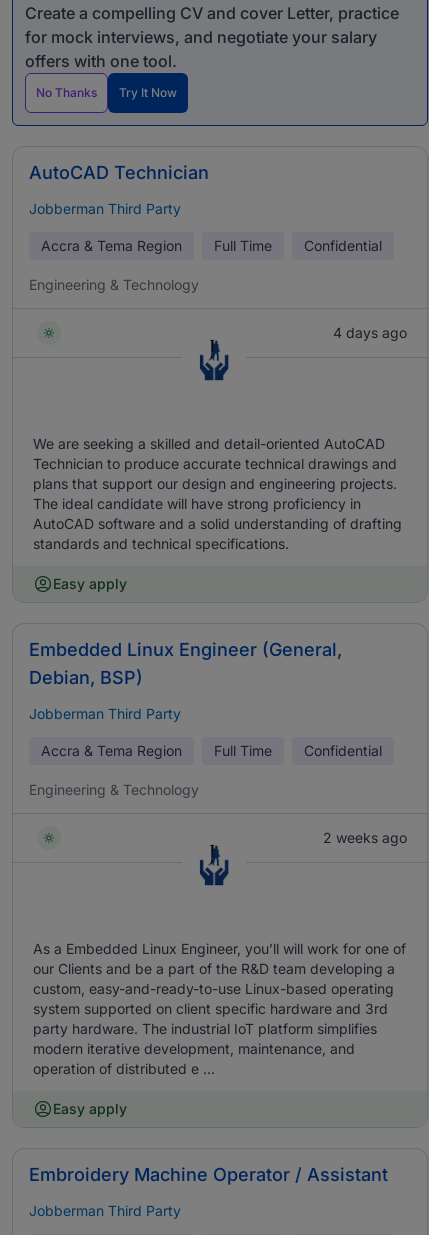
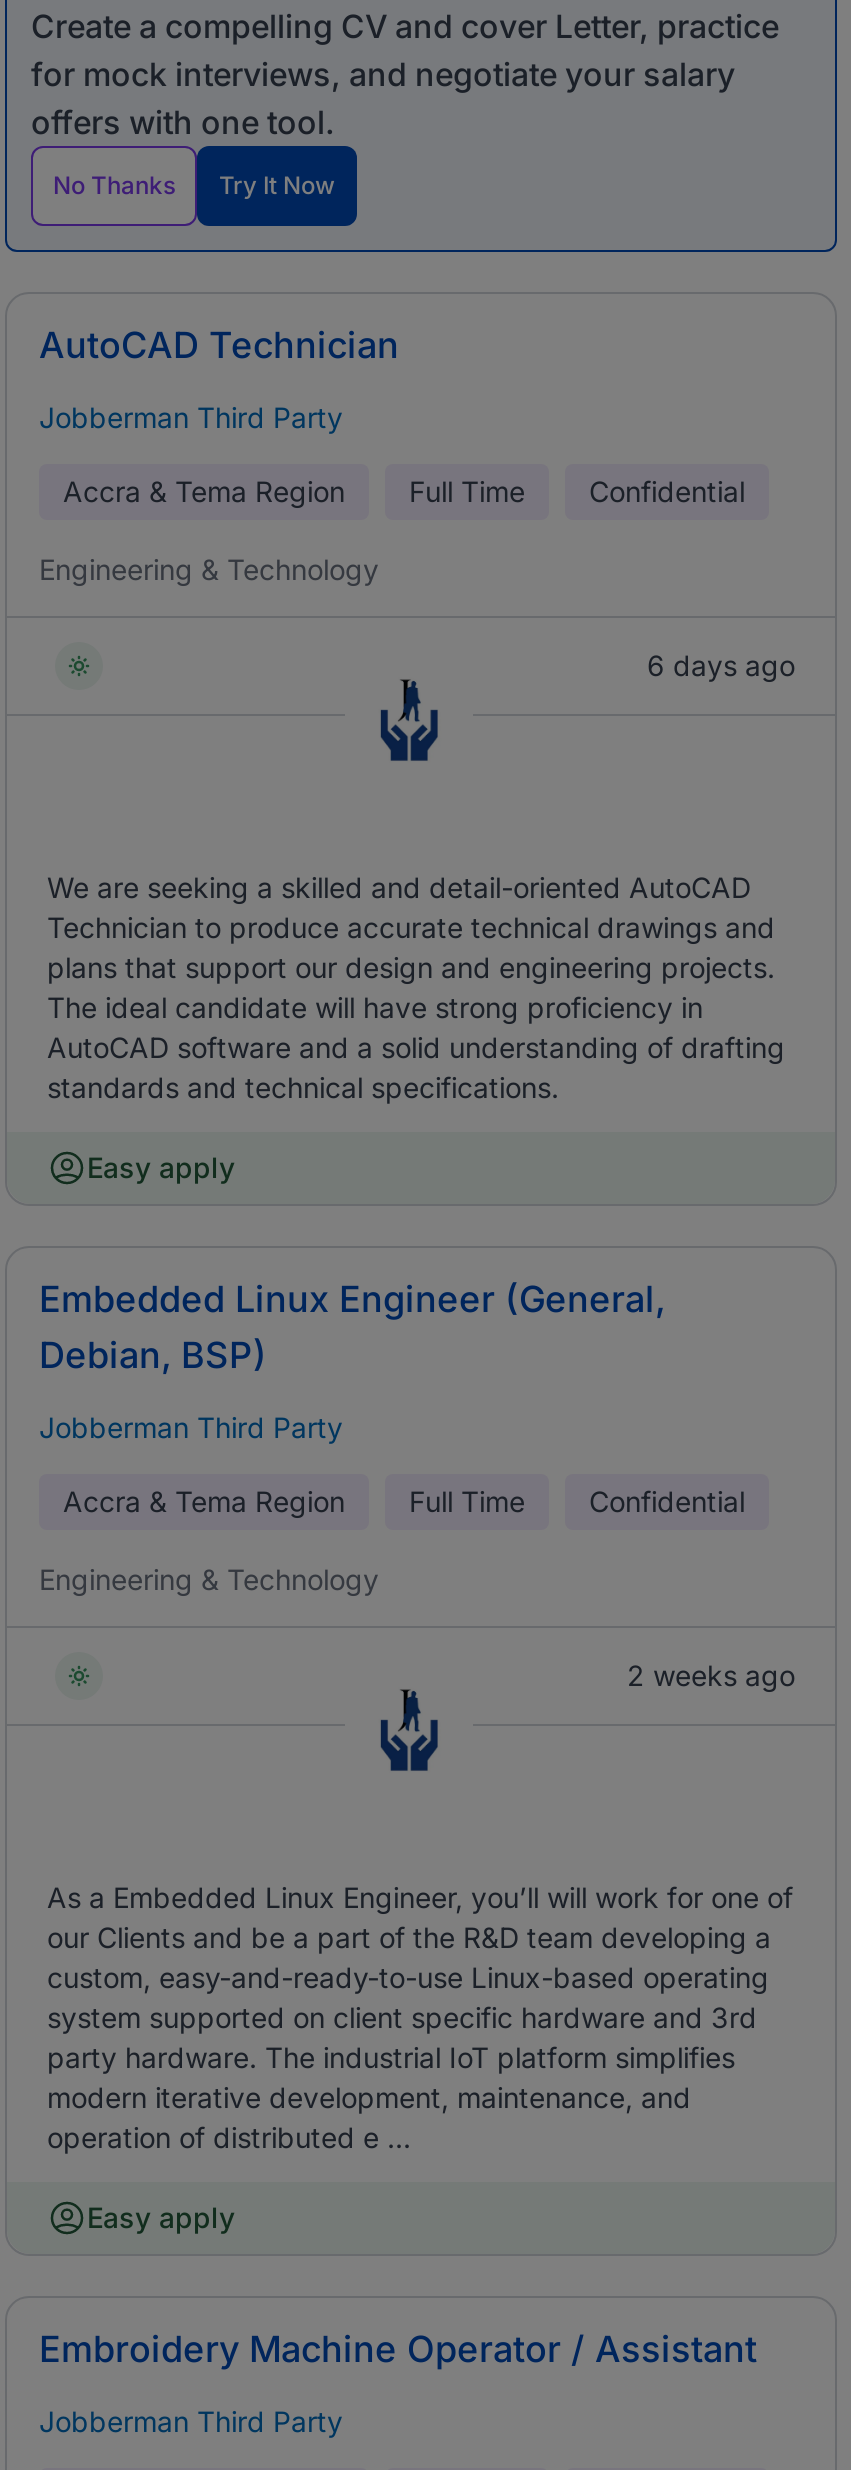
- 4 days ago
+ 6 days ago
